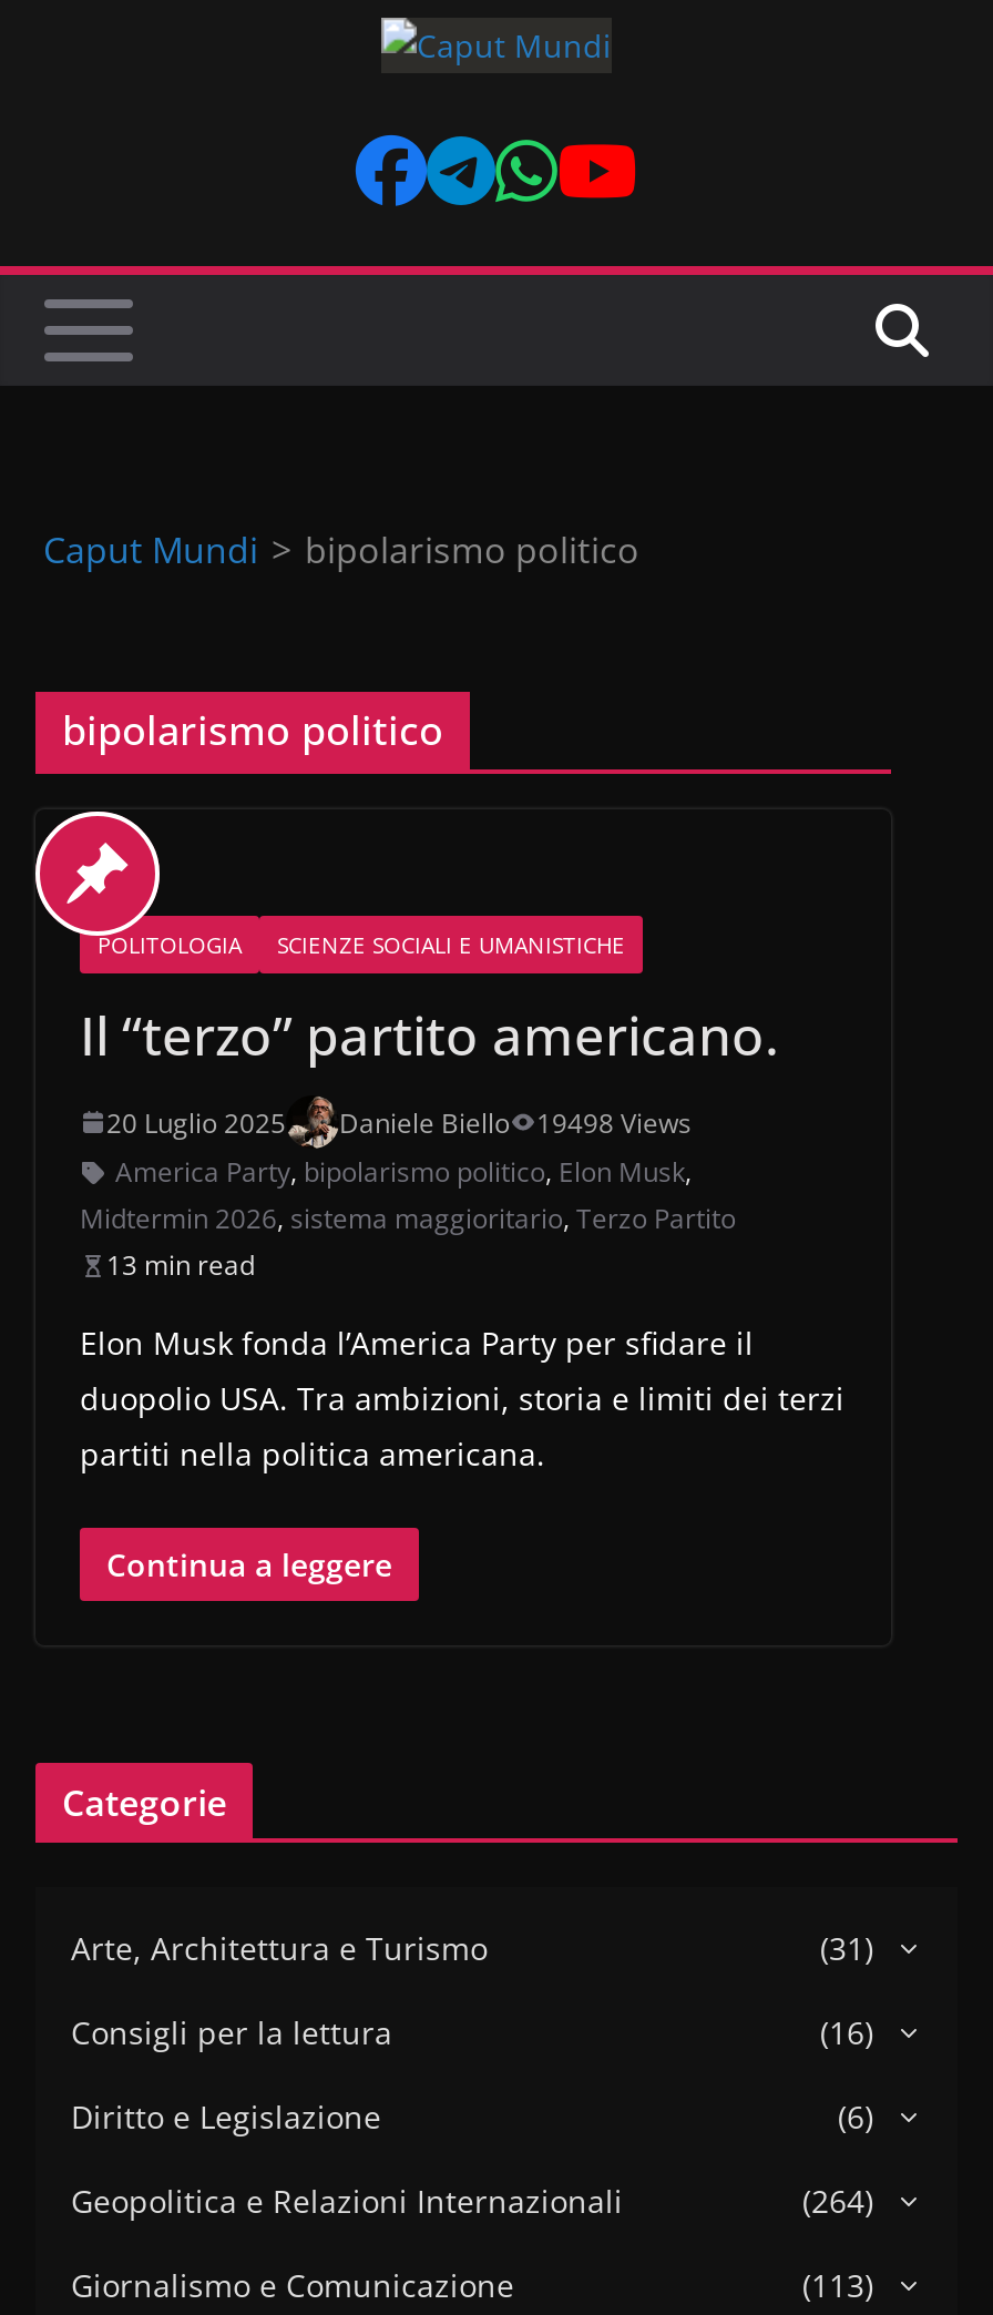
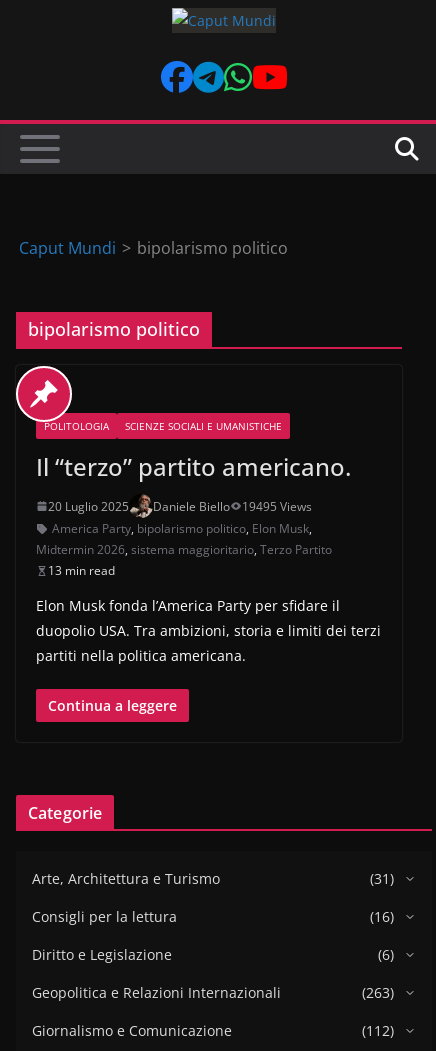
- 20 Luglio 2025 Daniele Biello 19498 Views
+ 20 Luglio 2025 Daniele Biello 19495 Views

- (264)
+ (263)

- (113)
+ (112)
